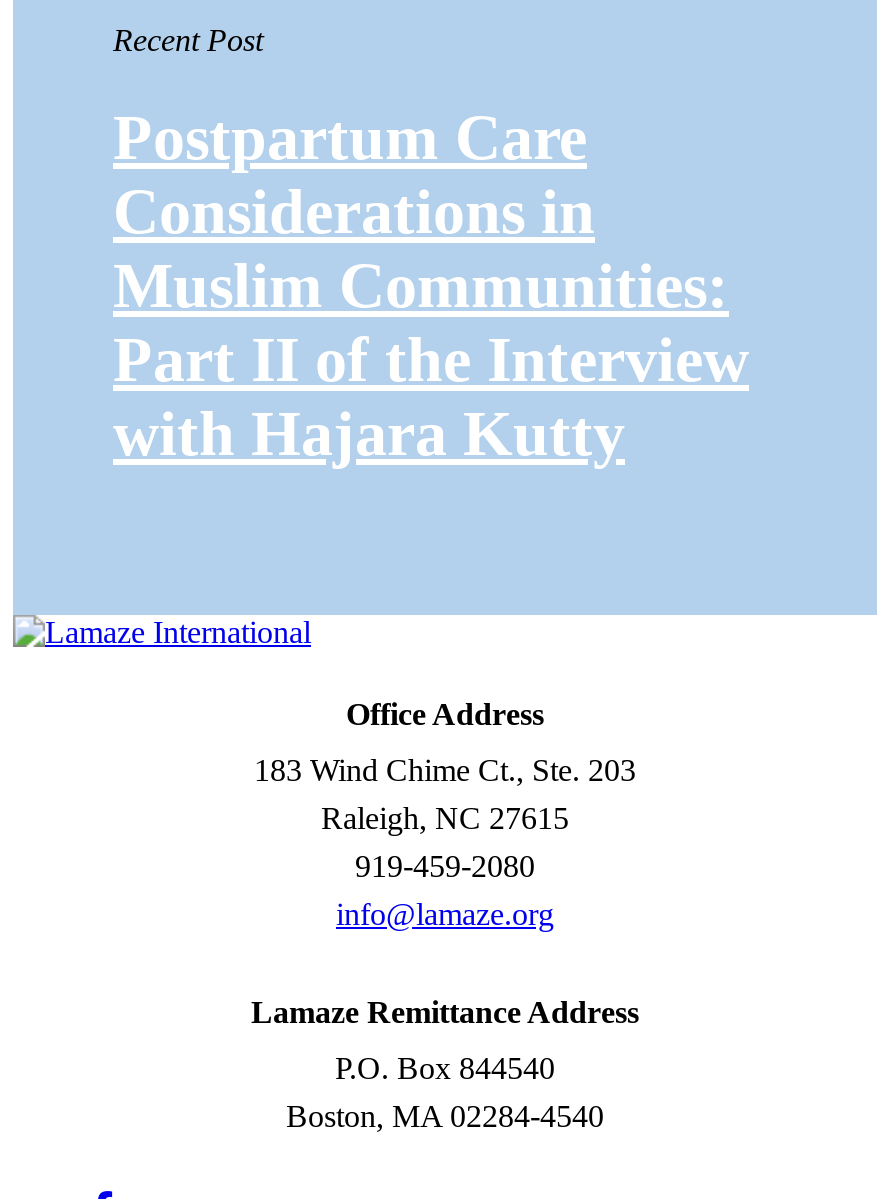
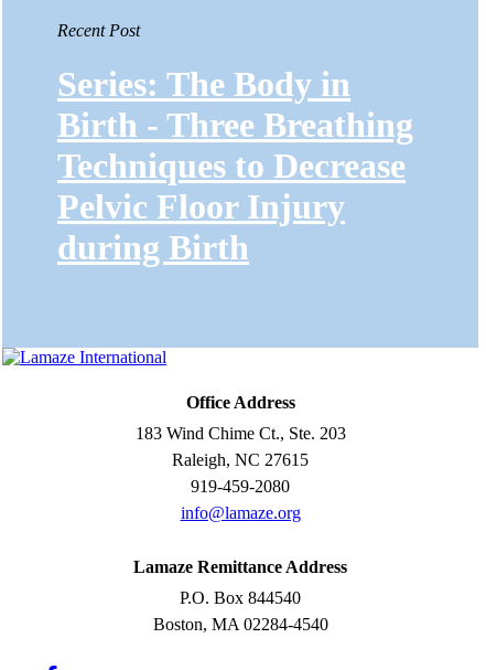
- Postpartum Care
- Considerations in
- Muslim Communities:
- Part II of the Interview
- with Hajara Kutty
+ Series: The Body in
+ Birth - Three Breathing
+ Techniques to Decrease
+ Pelvic Floor Injury
+ during Birth
